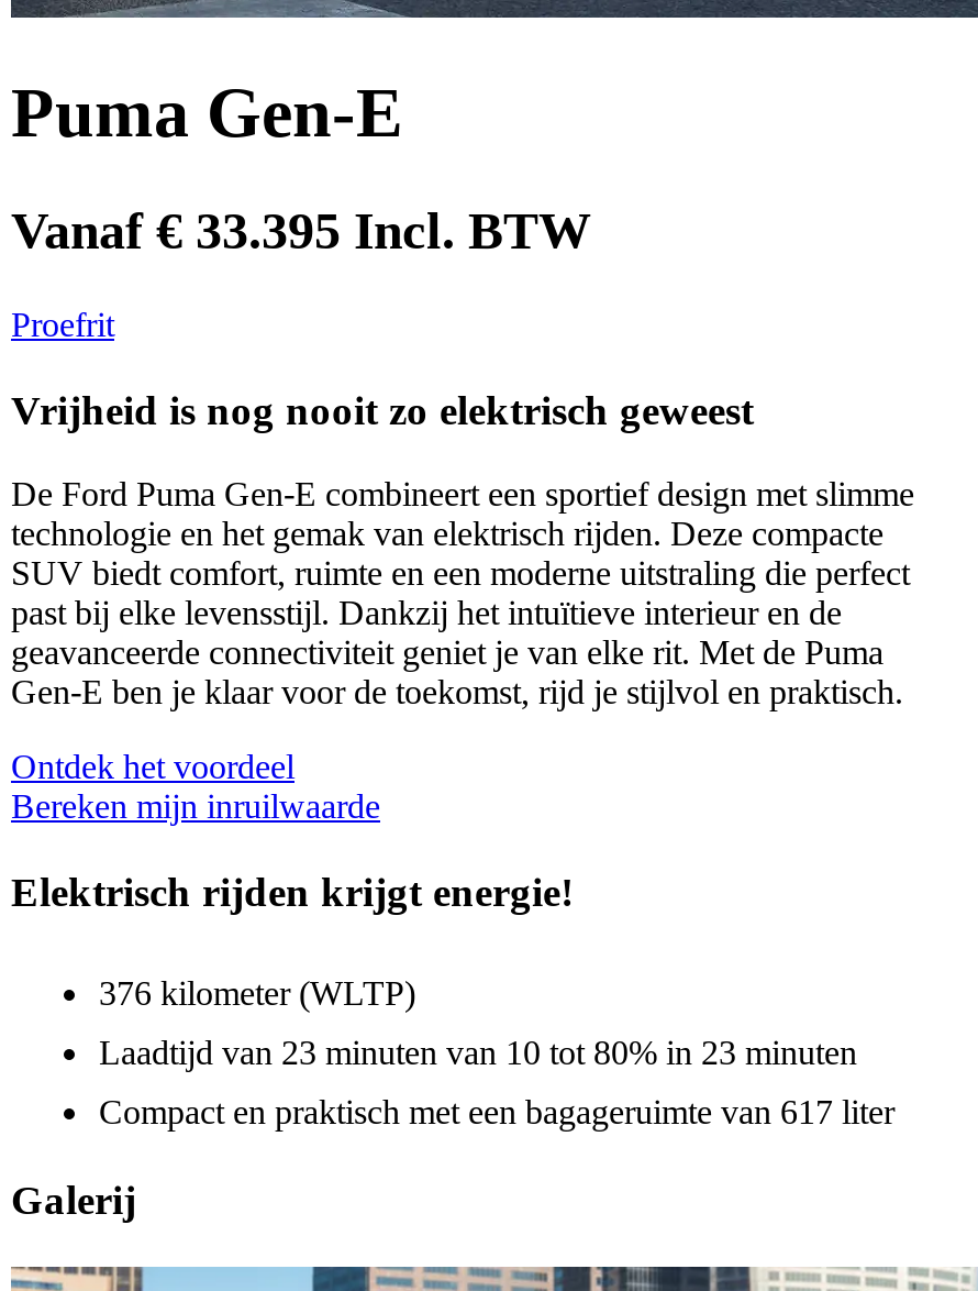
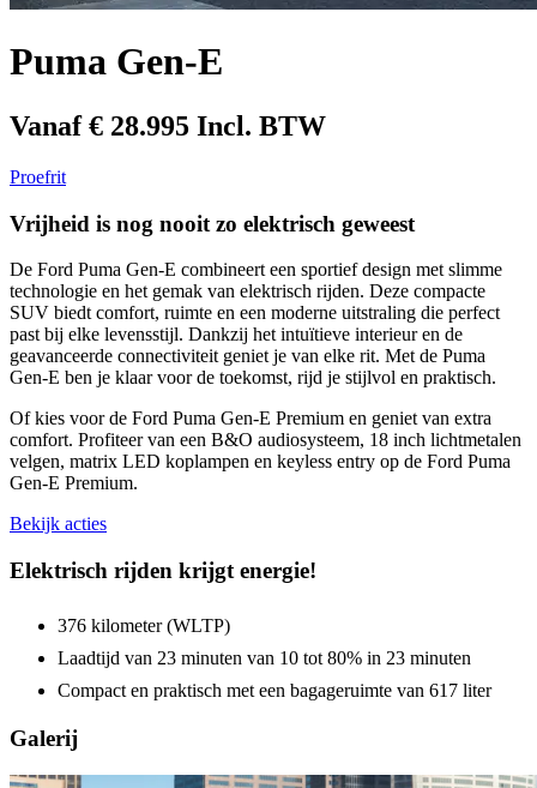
- Vanaf € 33.395 Incl. BTW
+ Vanaf € 28.995 Incl. BTW

- Ontdek het voordeel
- Bereken mijn inruilwaarde
+ Of kies voor de Ford Puma Gen-E Premium en geniet van extra
+ comfort. Profiteer van een B&O audiosysteem, 18 inch lichtmetalen
+ velgen, matrix LED koplampen en keyless entry op de Ford Puma
+ Gen-E Premium.
+ Bekijk acties
